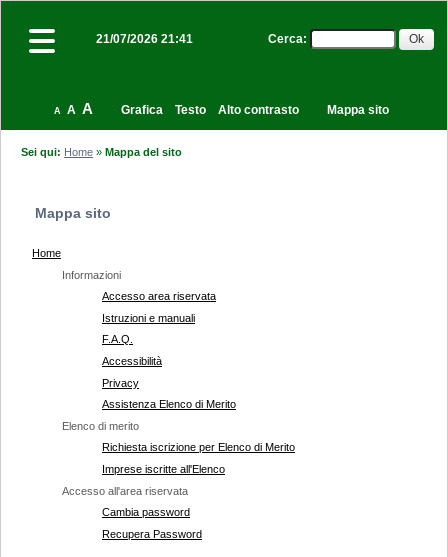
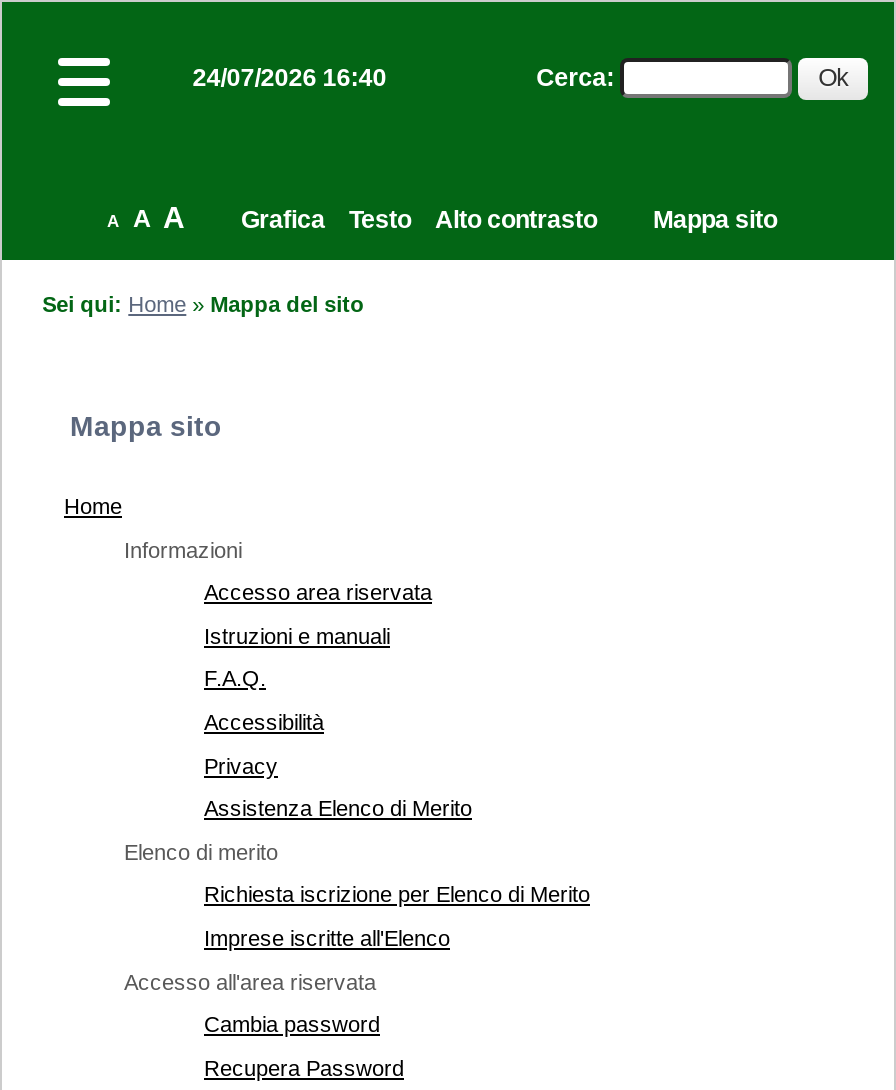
- 21/07/2026 21:41
+ 24/07/2026 16:40
